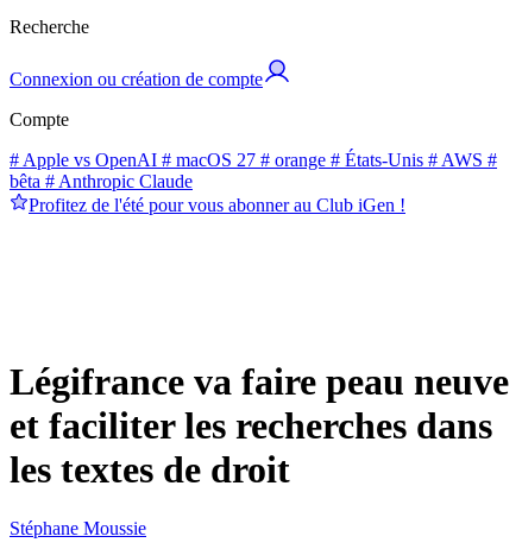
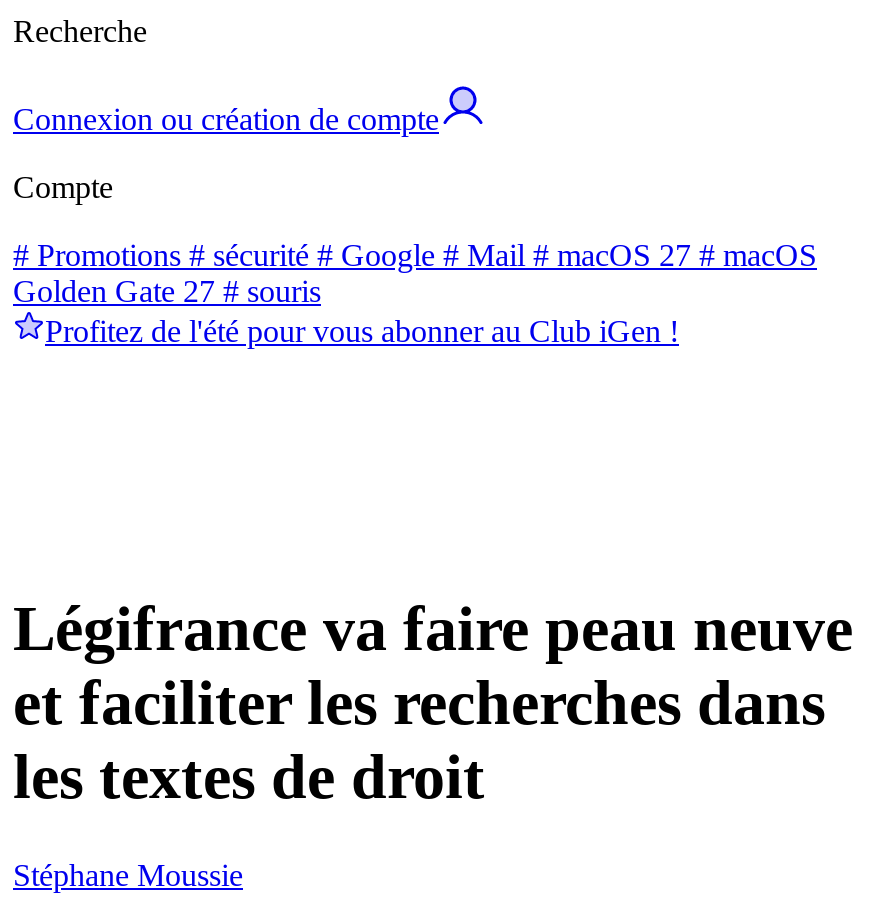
- # Apple vs OpenAI # macOS 27 # orange # États-Unis # AWS #
- bêta # Anthropic Claude
+ # Promotions # sécurité # Google # Mail # macOS 27 # macOS
+ Golden Gate 27 # souris
